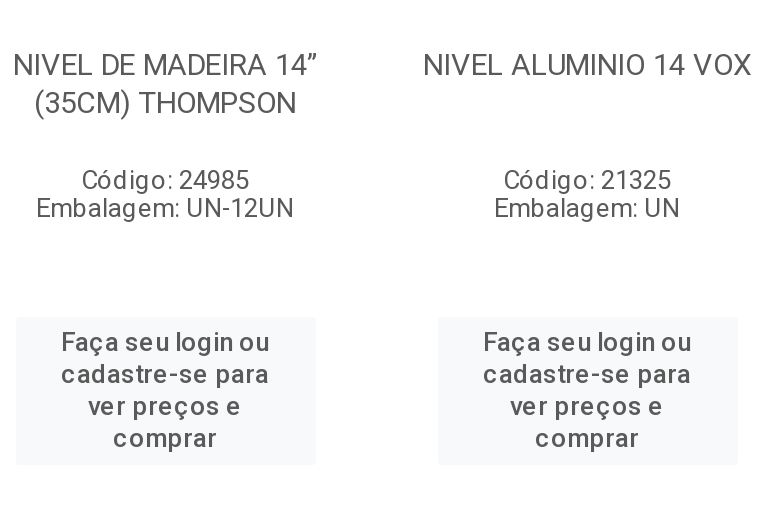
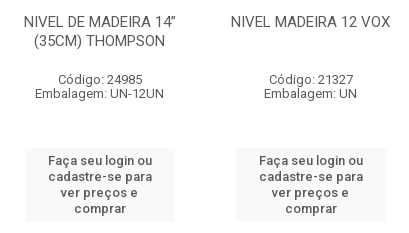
- NIVEL ALUMINIO 14 VOX
+ NIVEL MADEIRA 12 VOX

- Código: 21325
+ Código: 21327
